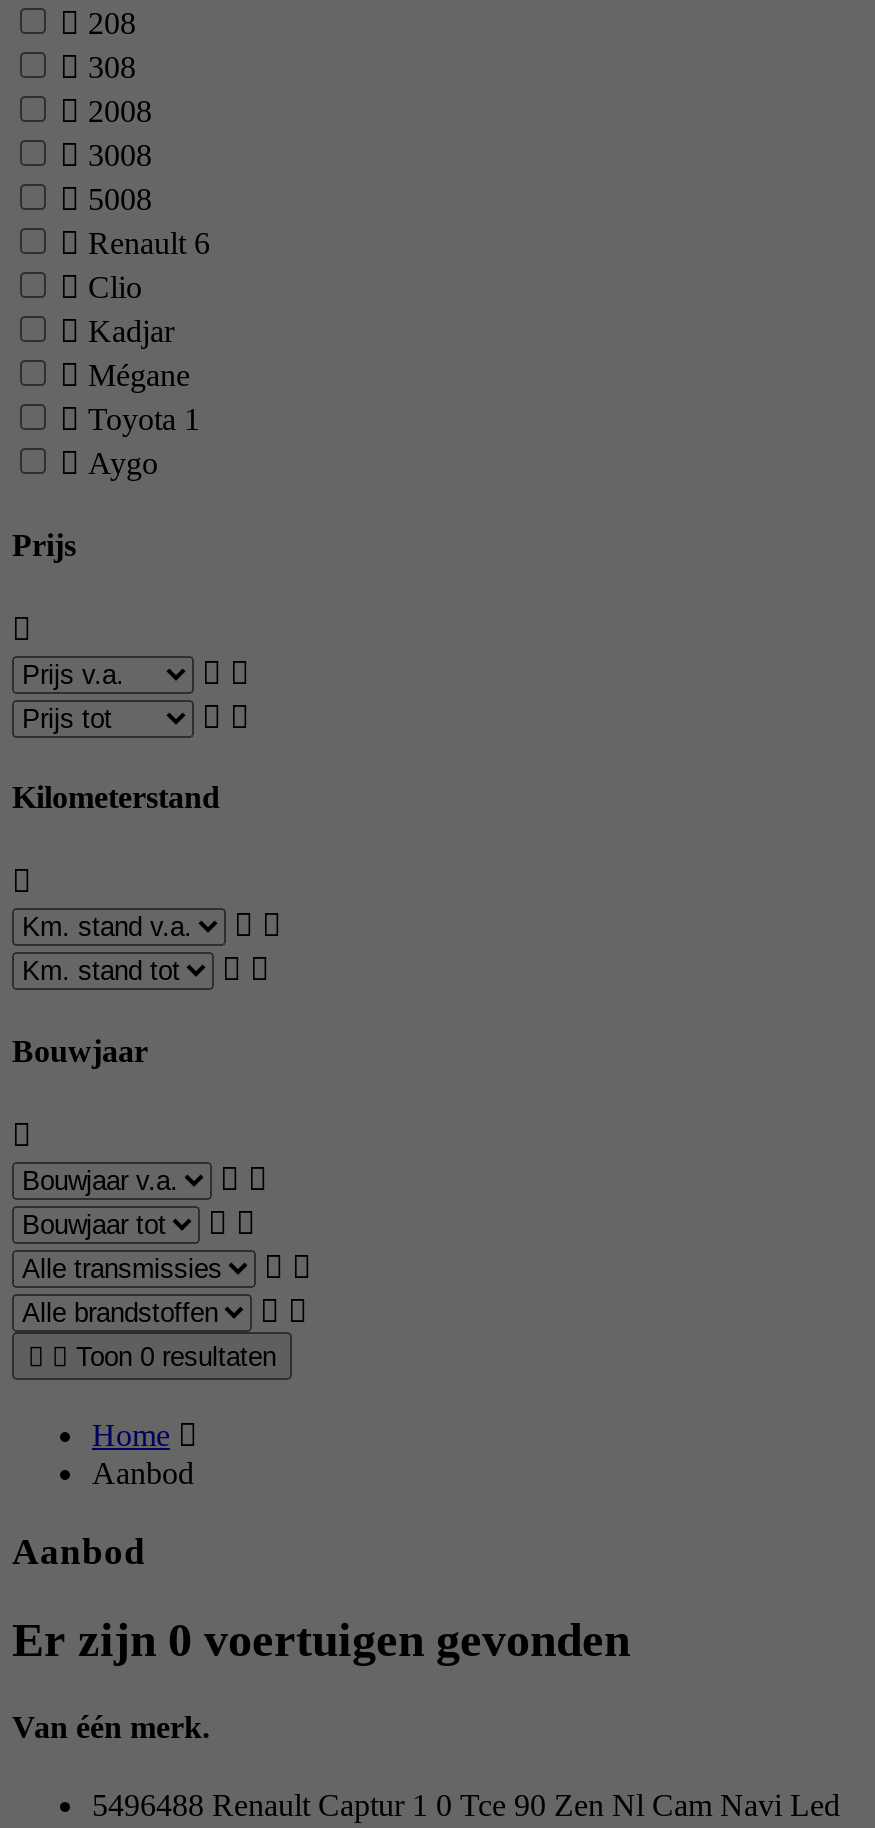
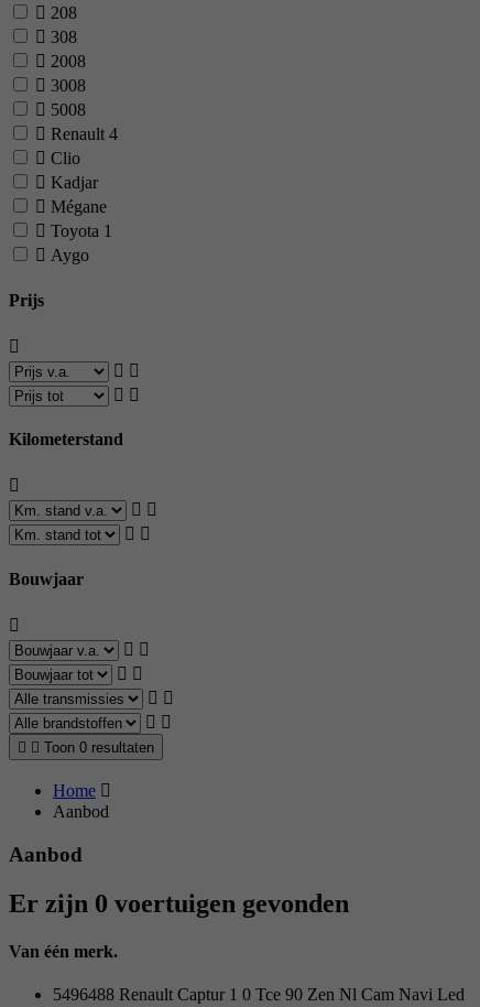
- Renault 6
+ Renault 4
